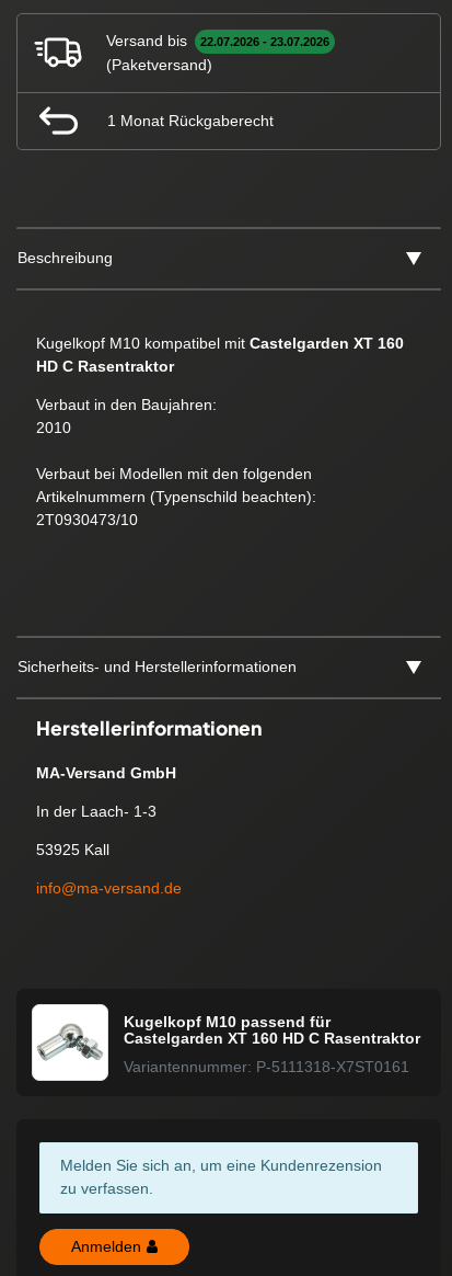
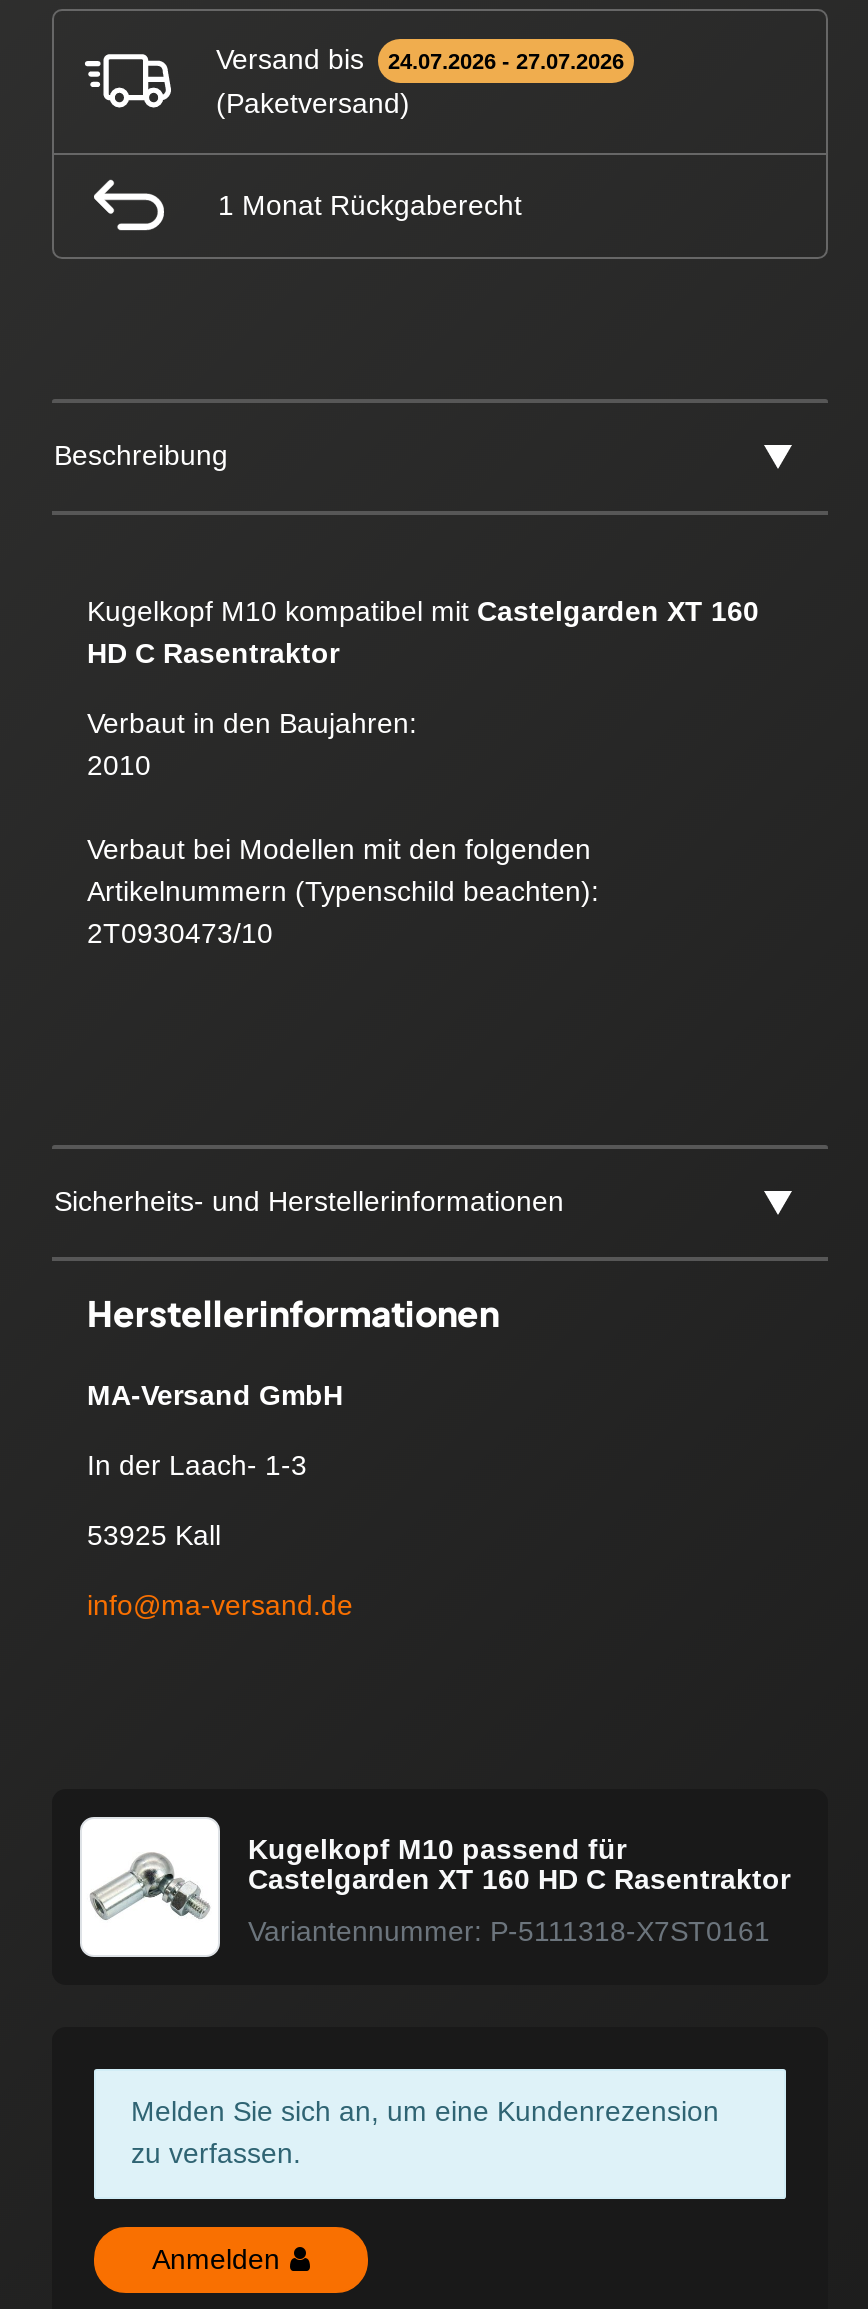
- Versand bis 22.07.2026 - 23.07.2026
+ Versand bis 24.07.2026 - 27.07.2026
